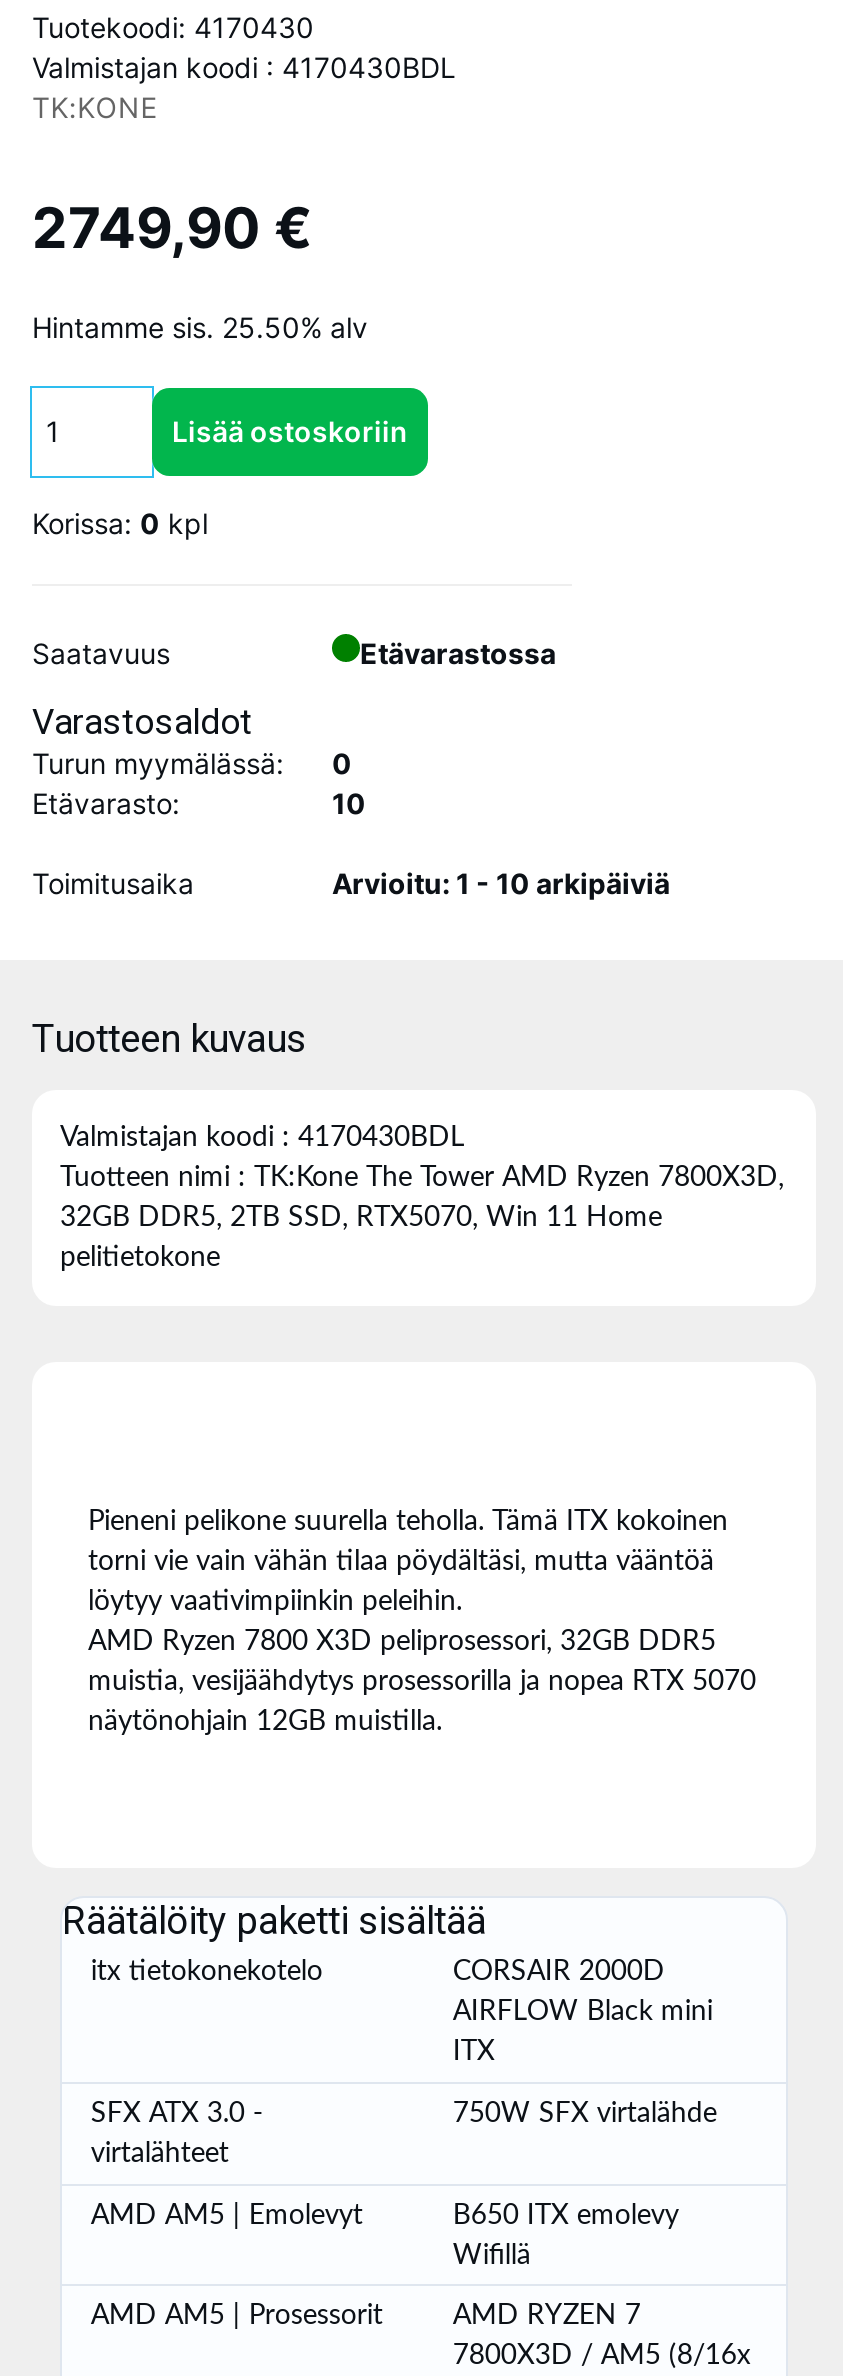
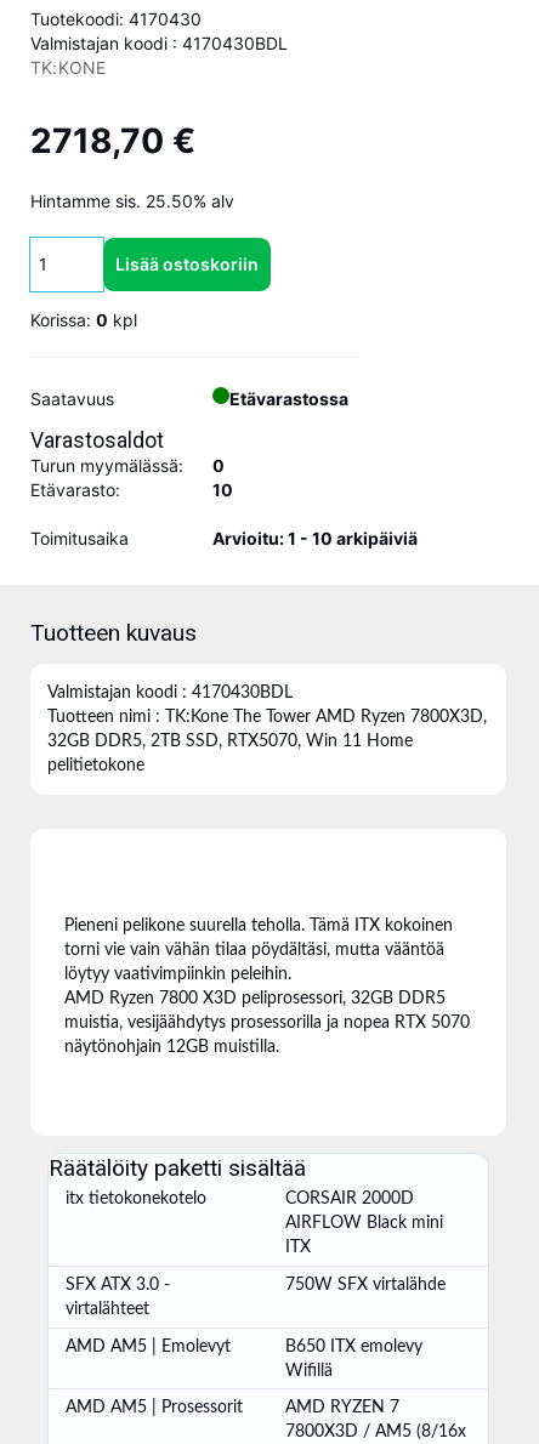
- 2749,90 €
+ 2718,70 €
